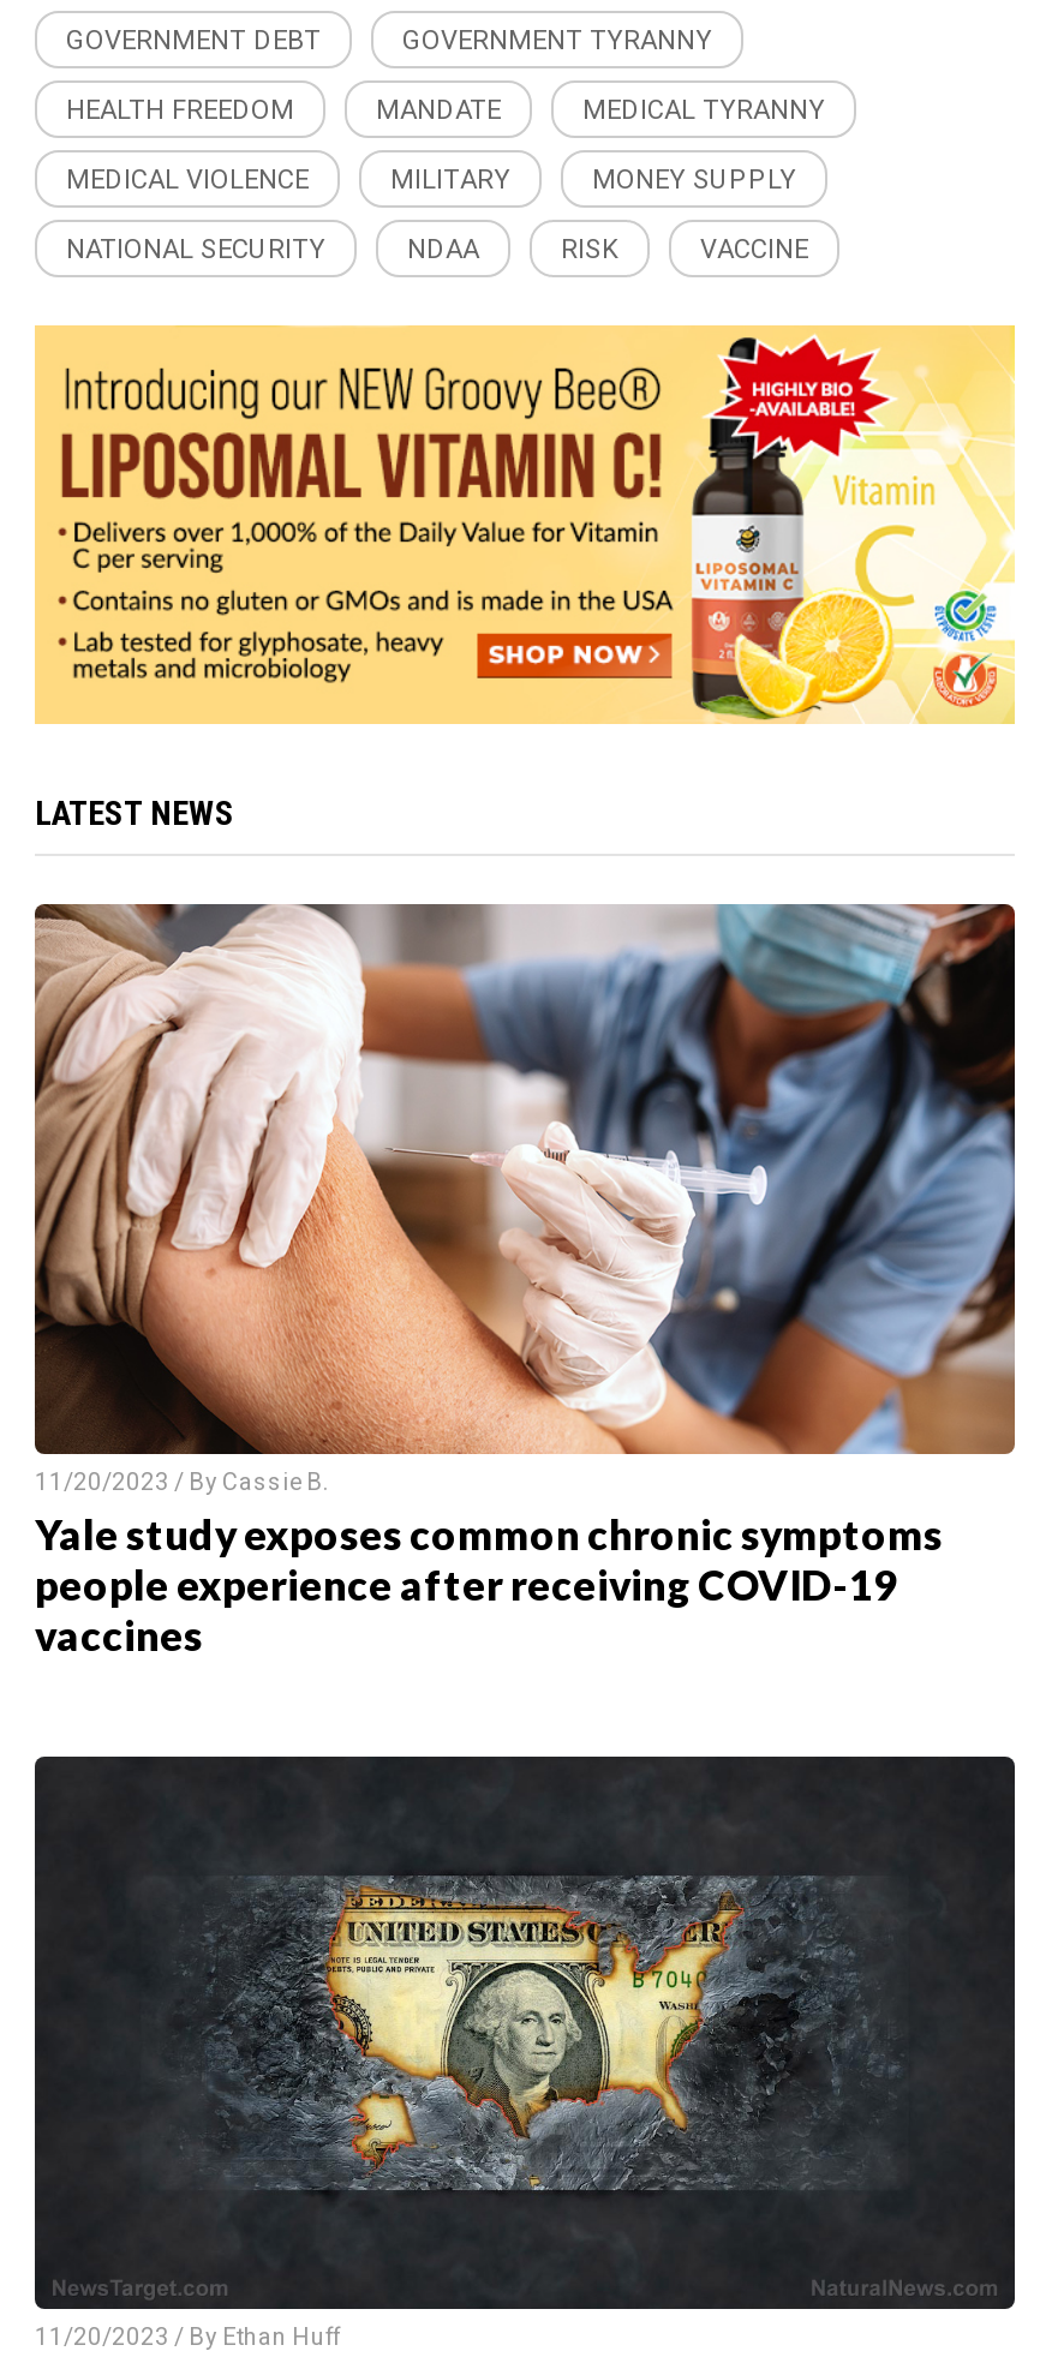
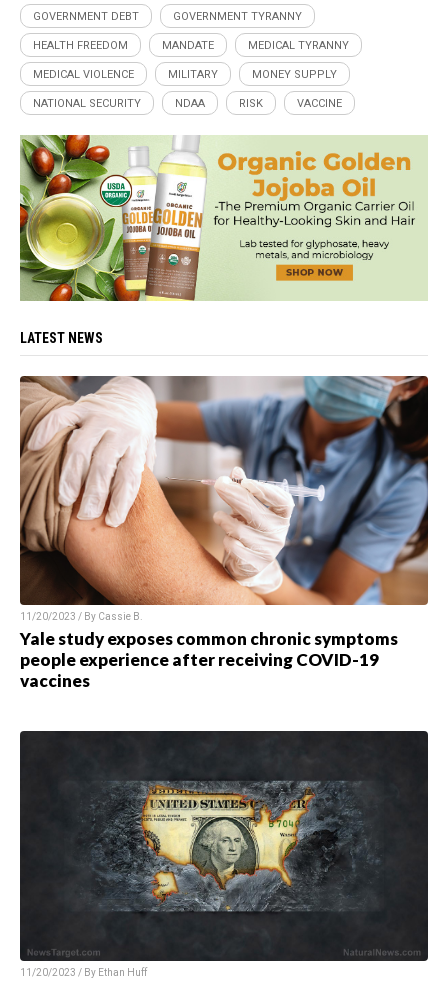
- [image]
+ [image]
